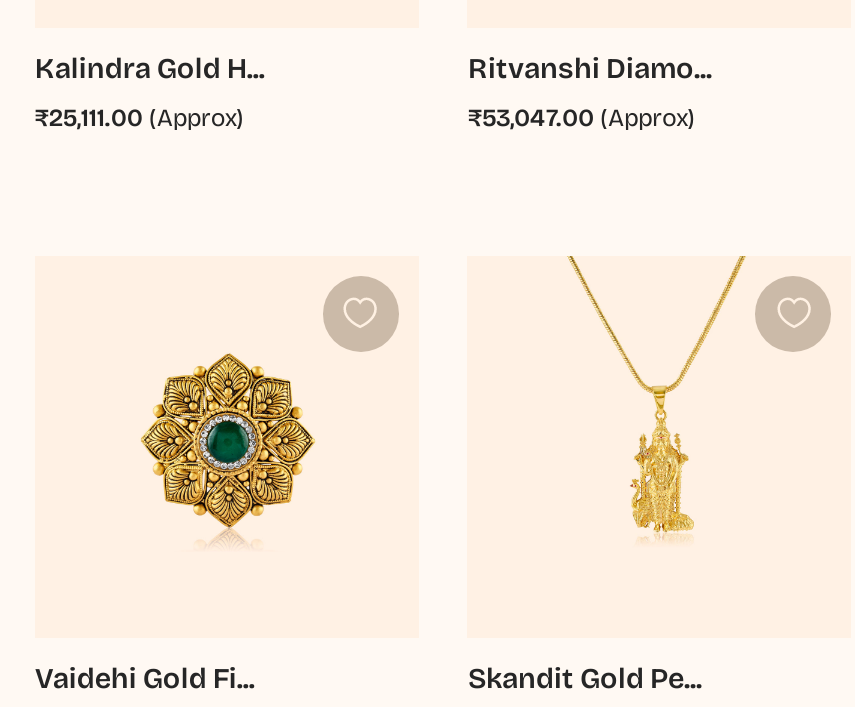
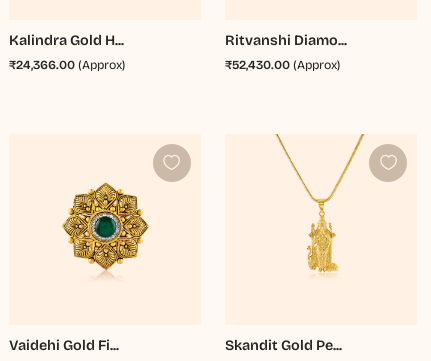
- ₹25,111.00 (Approx)
+ ₹24,366.00 (Approx)

- ₹53,047.00 (Approx)
+ ₹52,430.00 (Approx)
